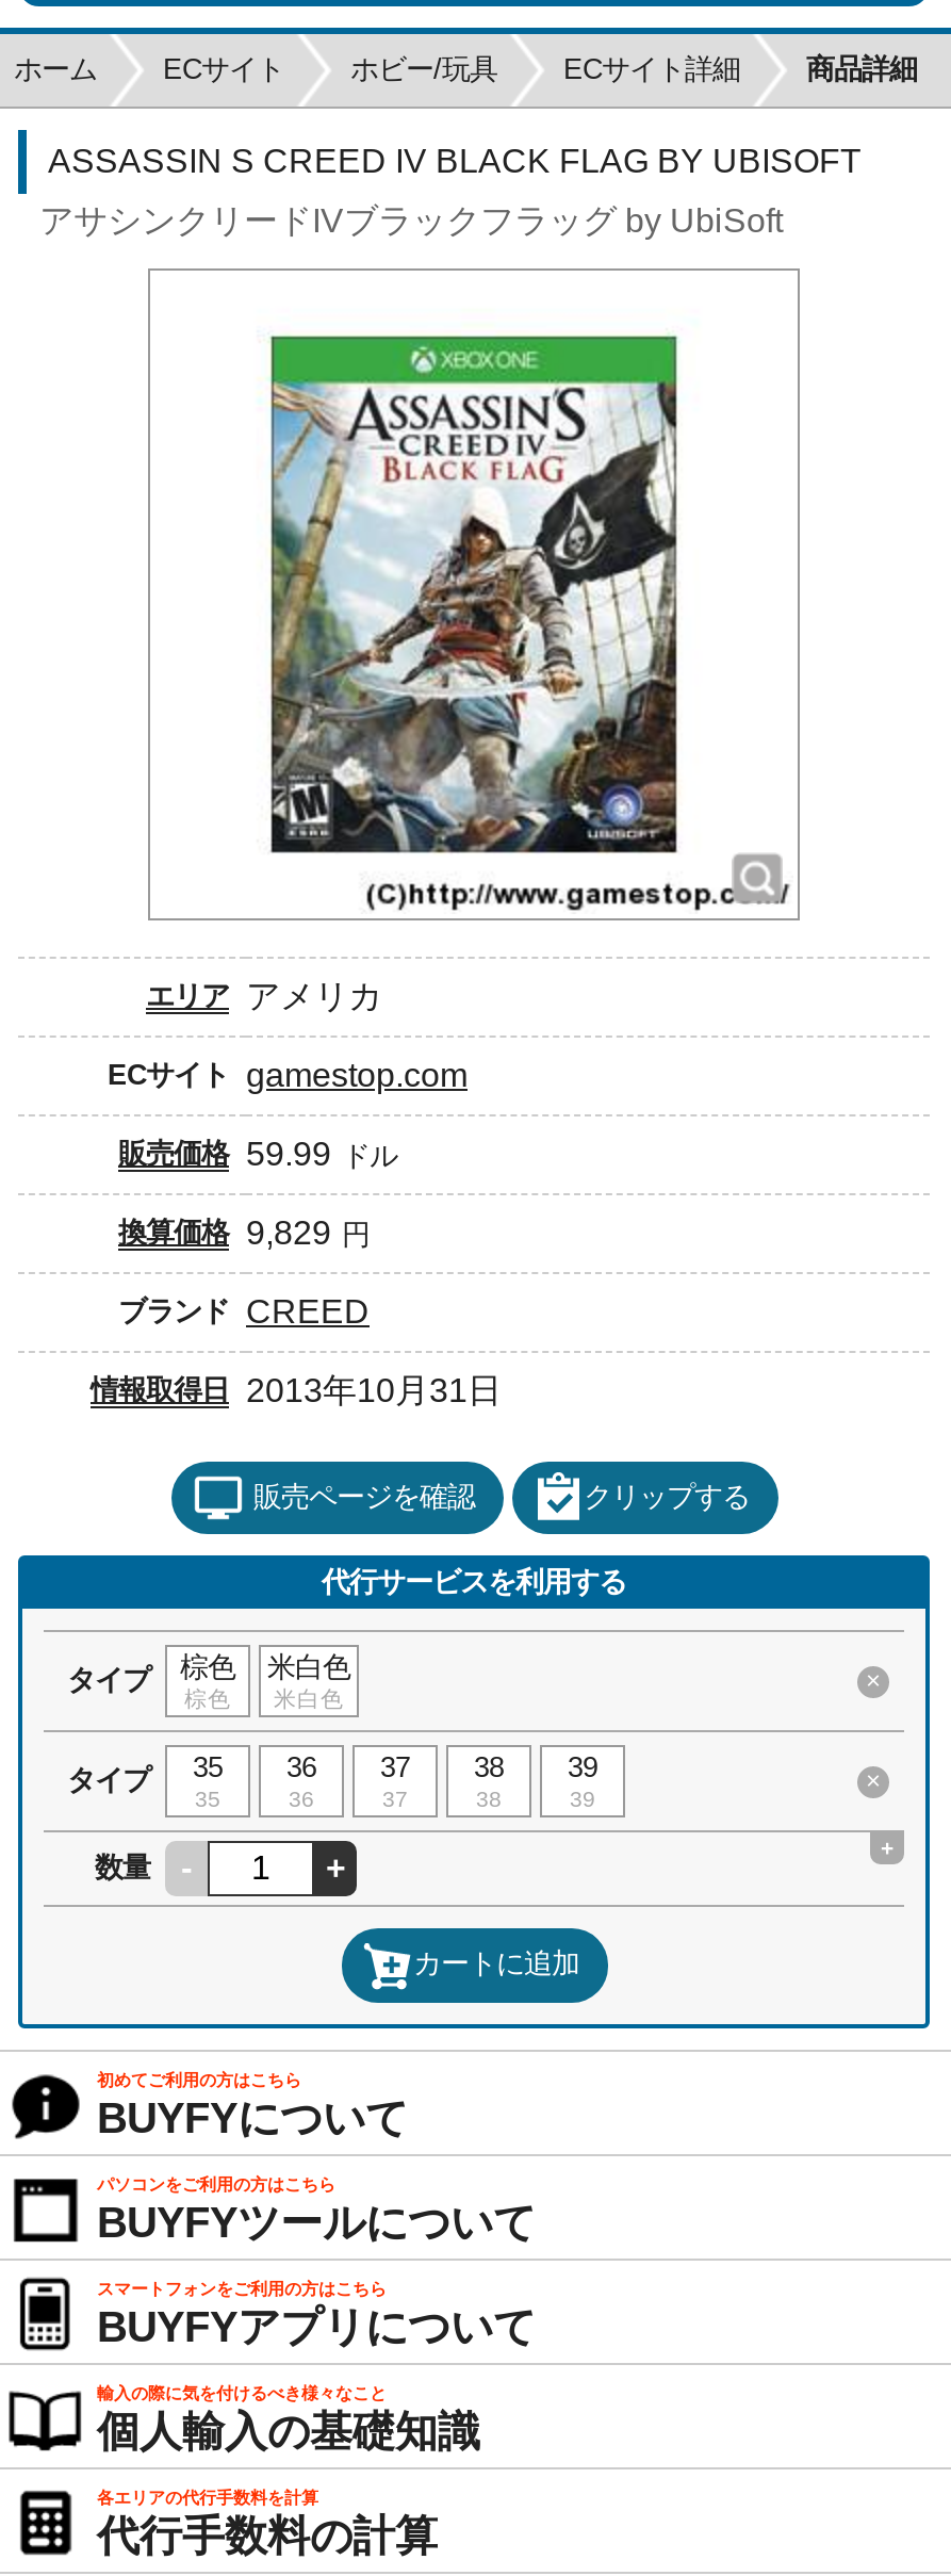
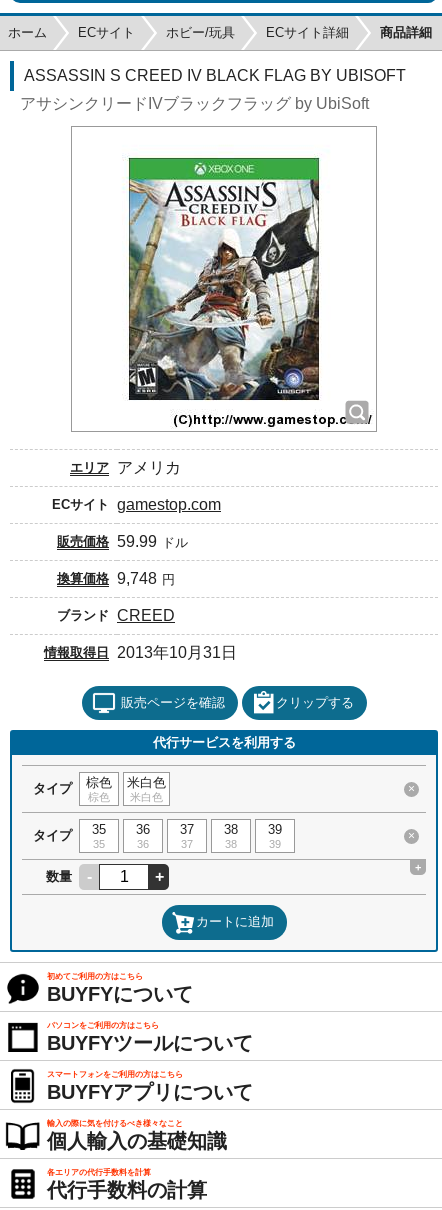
- 換算価格 9,829 円
+ 換算価格 9,748 円
